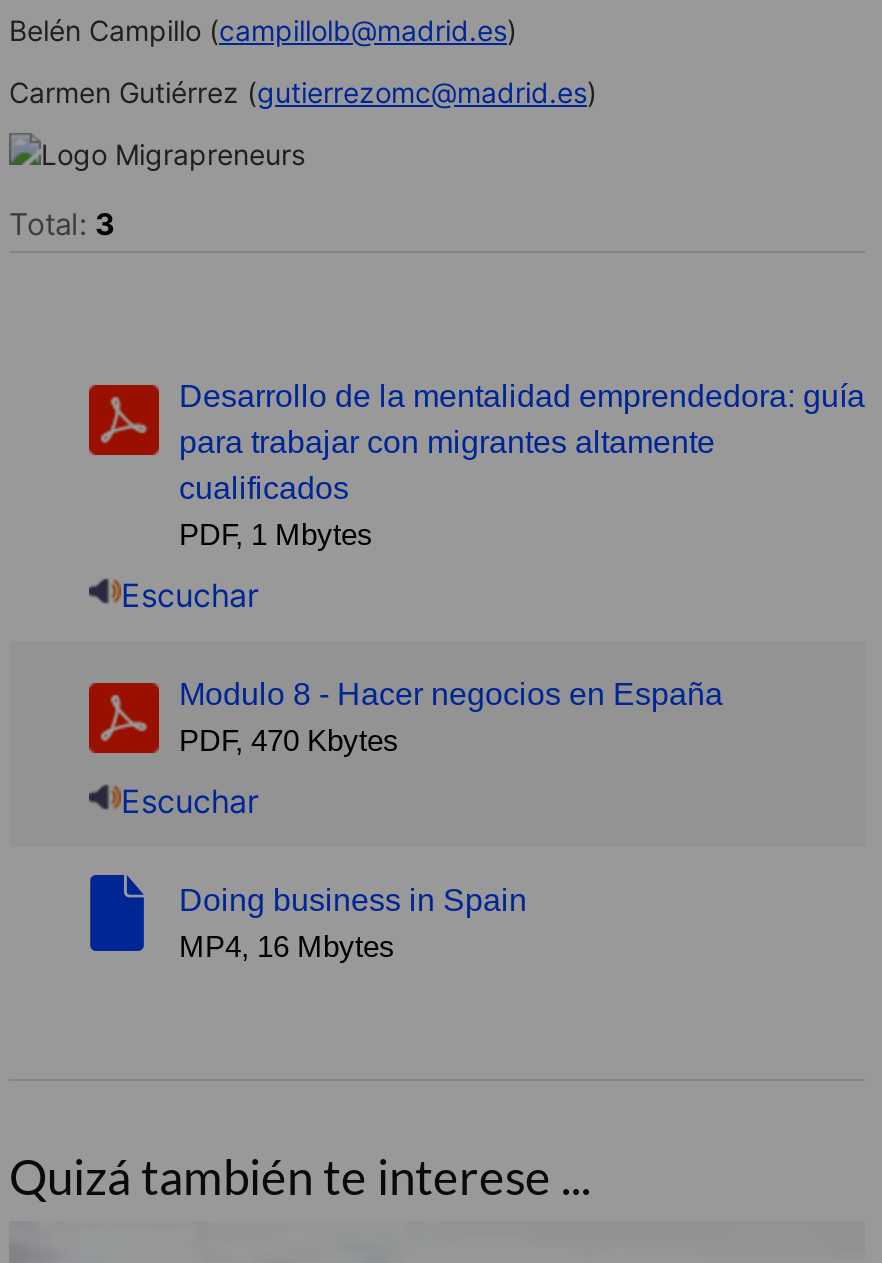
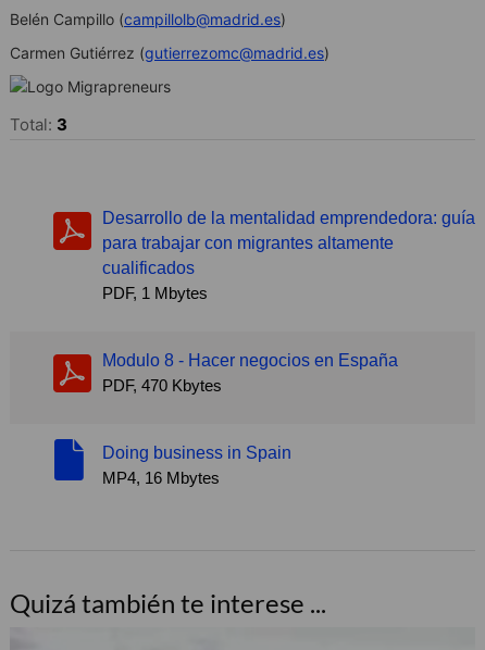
- Escuchar

- Escuchar
